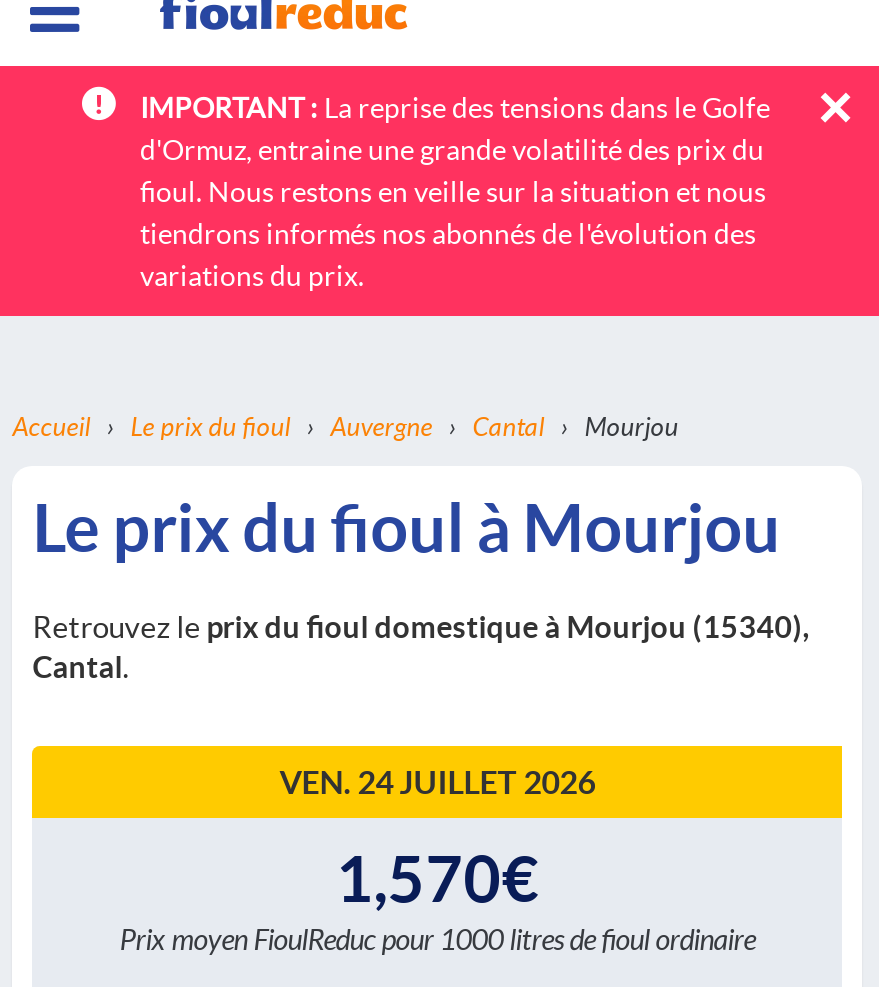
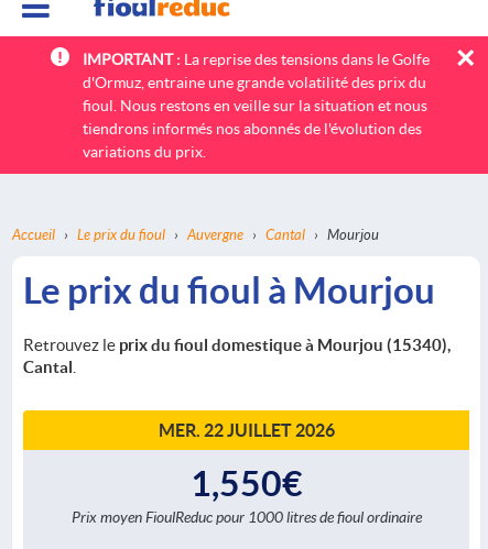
- VEN. 24 JUILLET 2026
+ MER. 22 JUILLET 2026

- 1,570€
+ 1,550€
